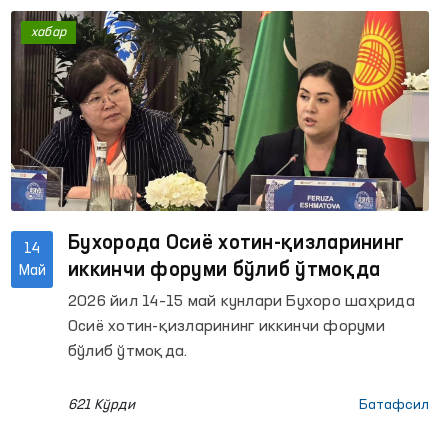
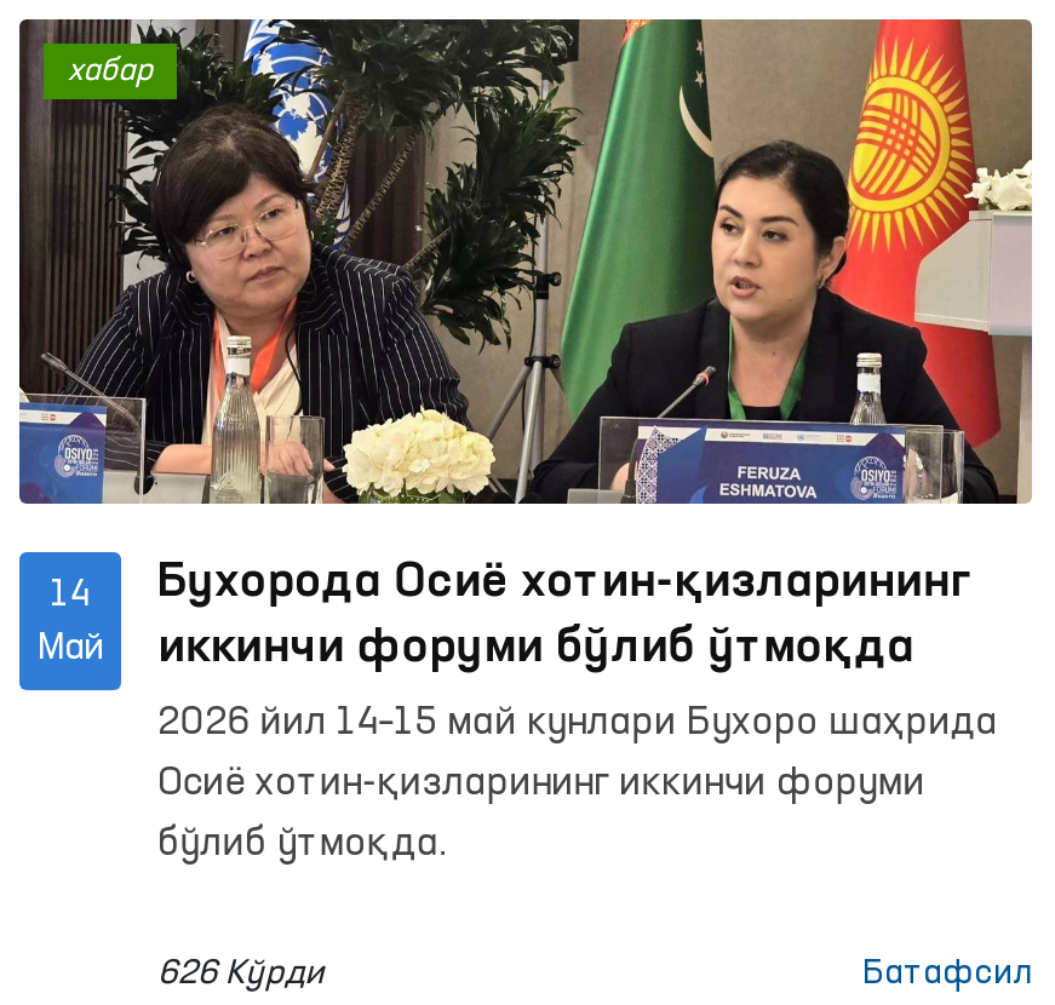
- 621 Кўрди
+ 626 Кўрди
